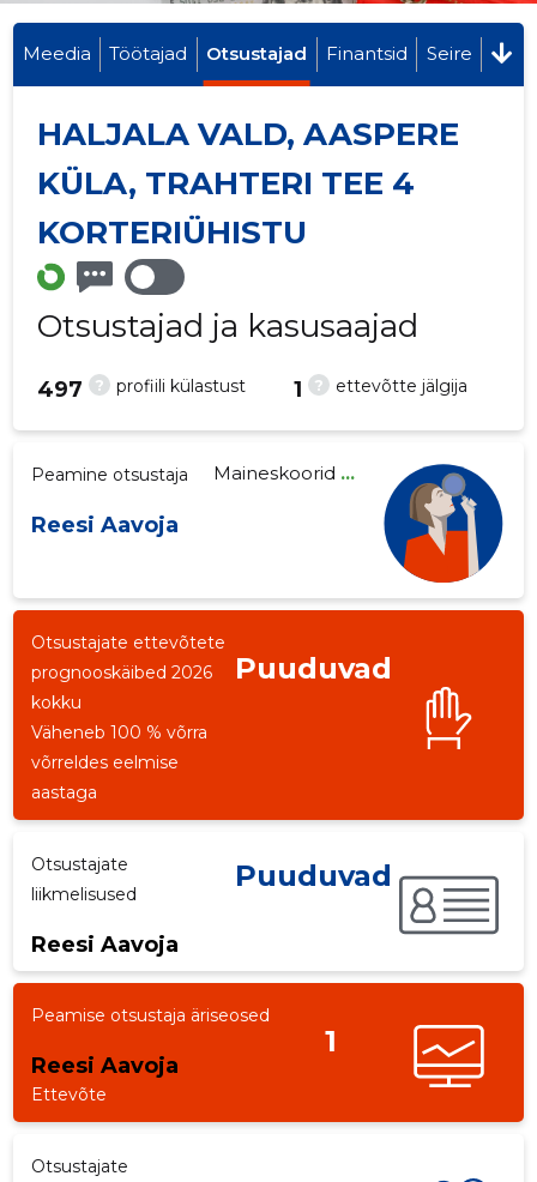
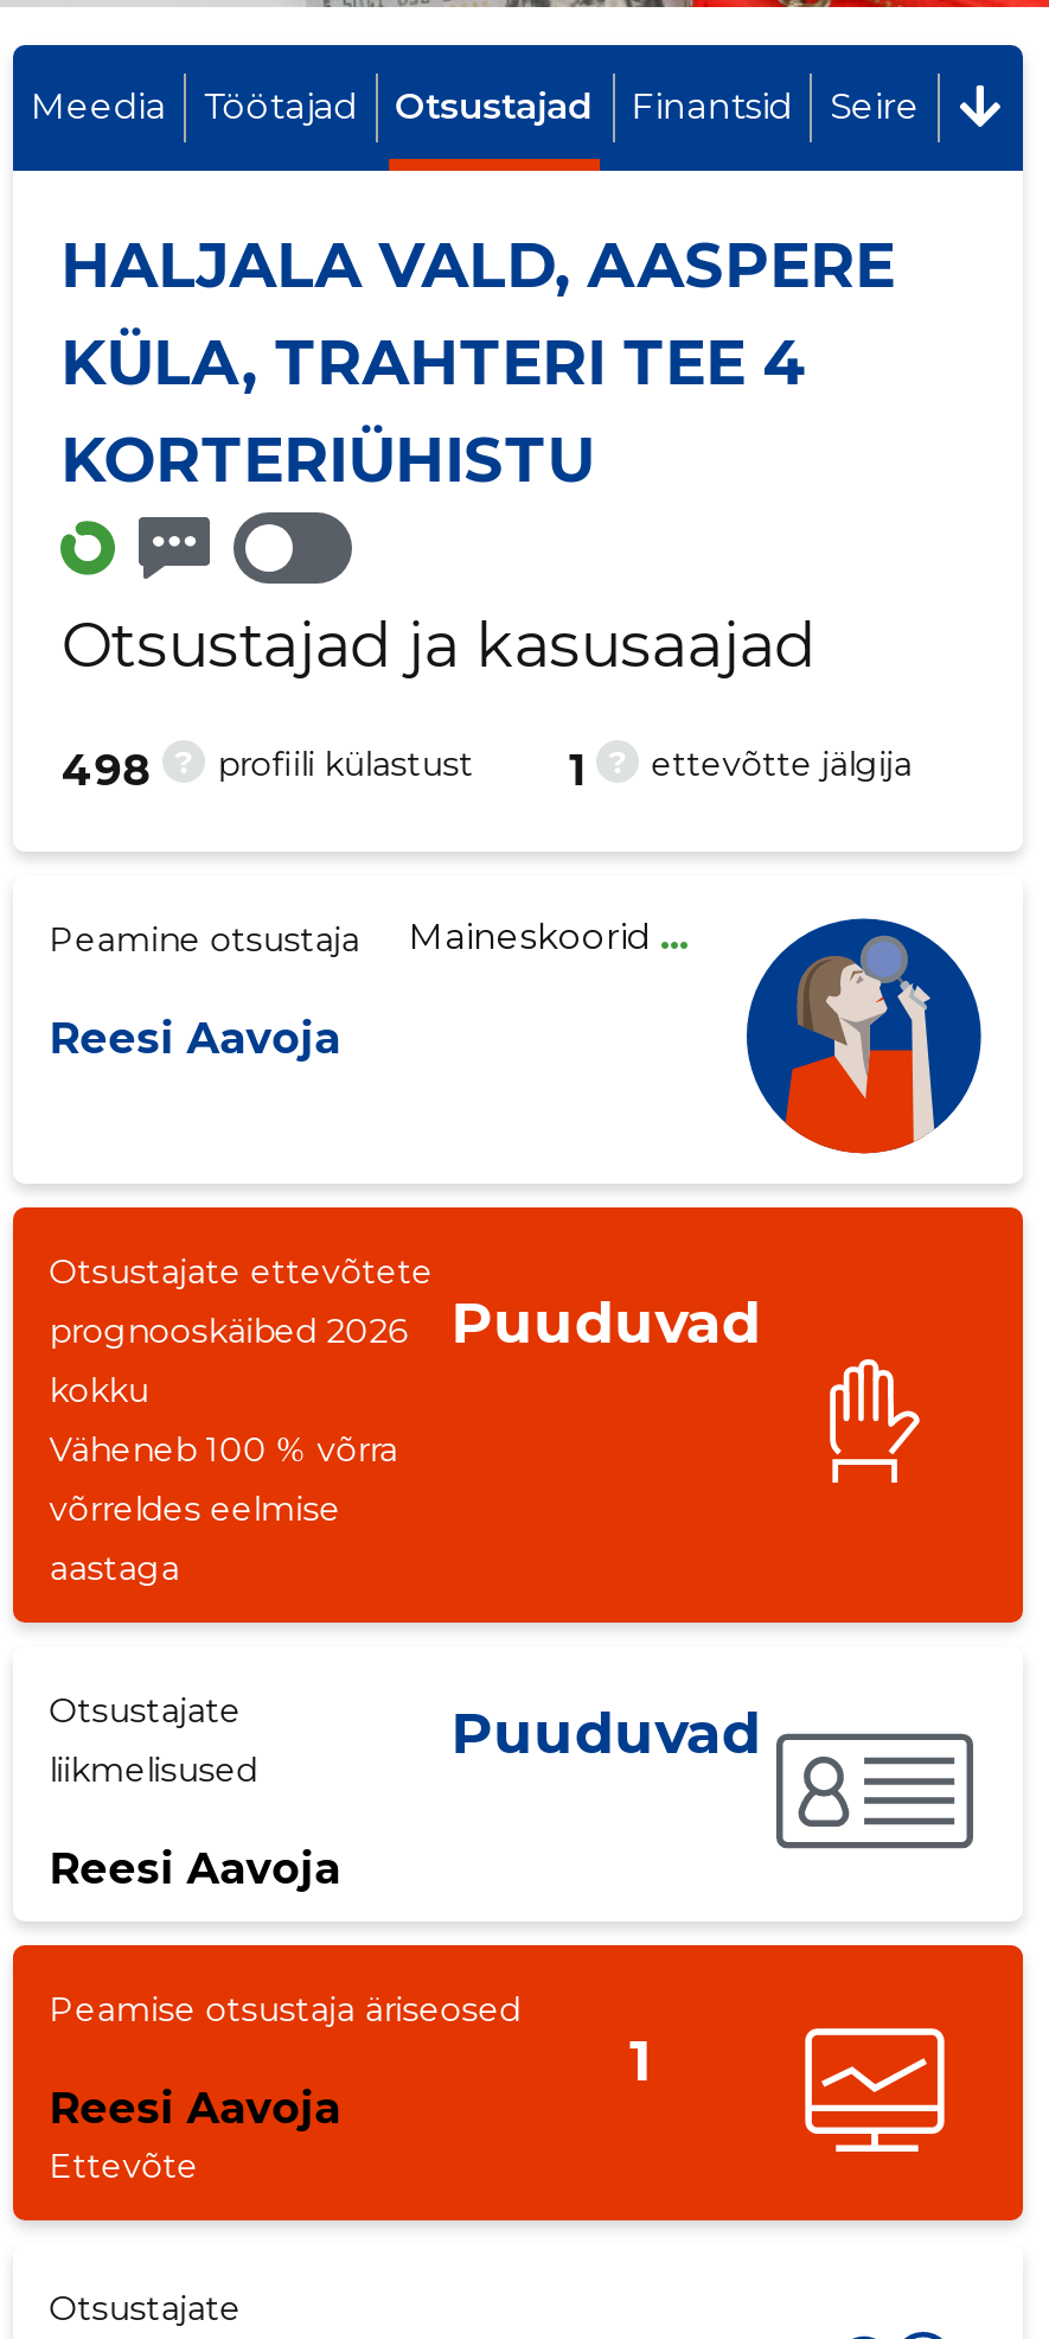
- 497
+ 498
